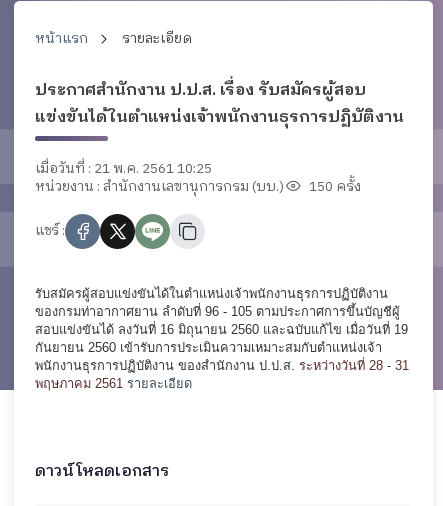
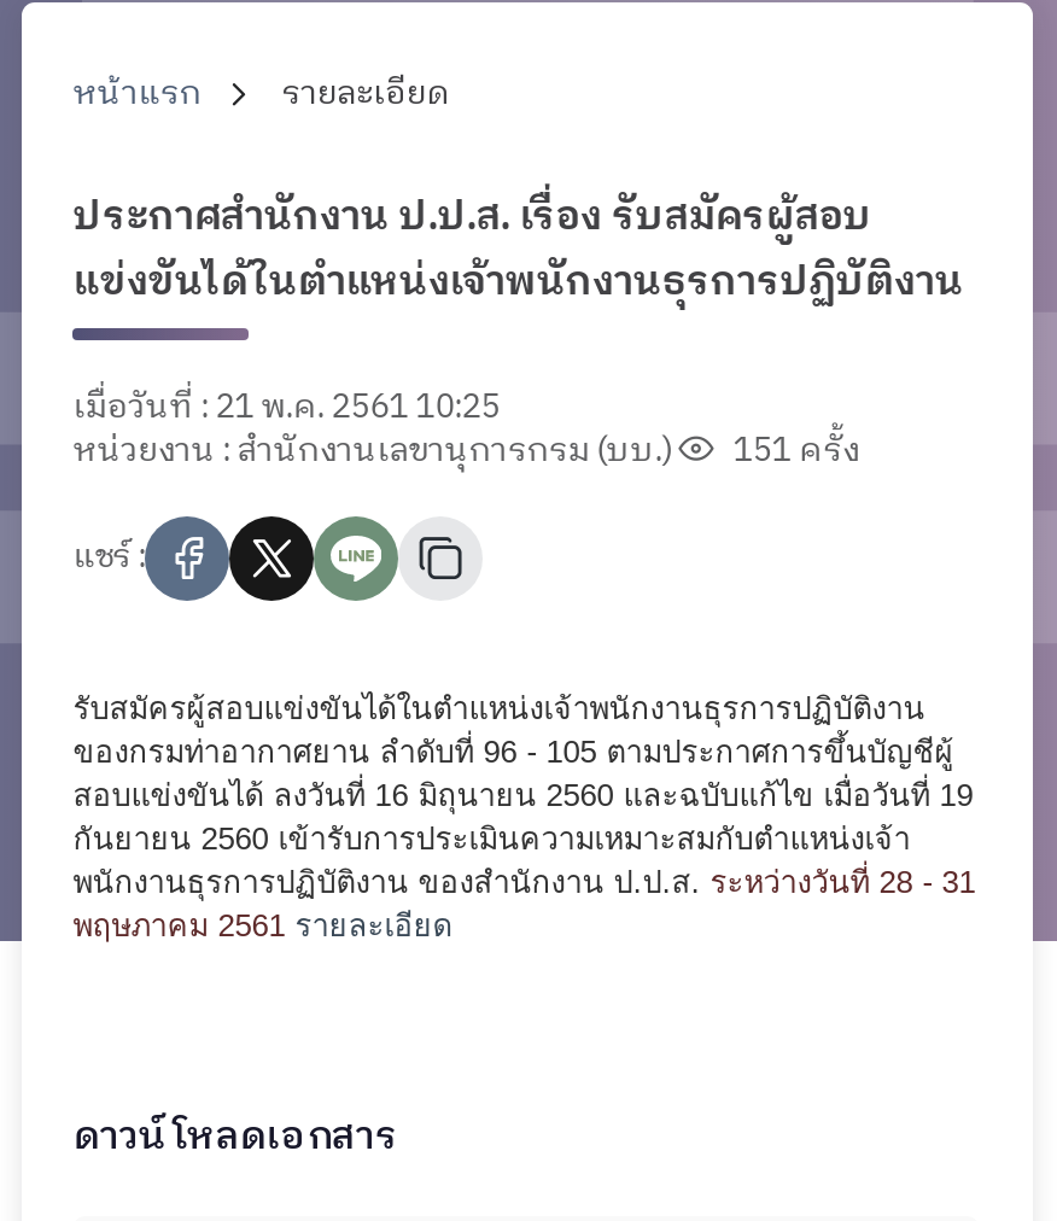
- หน่วยงาน : สำนักงานเลขานุการกรม (บบ.) 150 ครั้ง
+ หน่วยงาน : สำนักงานเลขานุการกรม (บบ.) 151 ครั้ง
